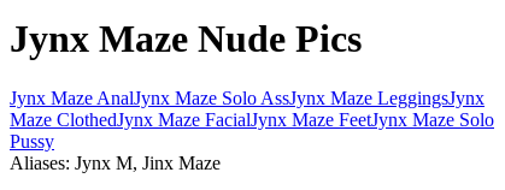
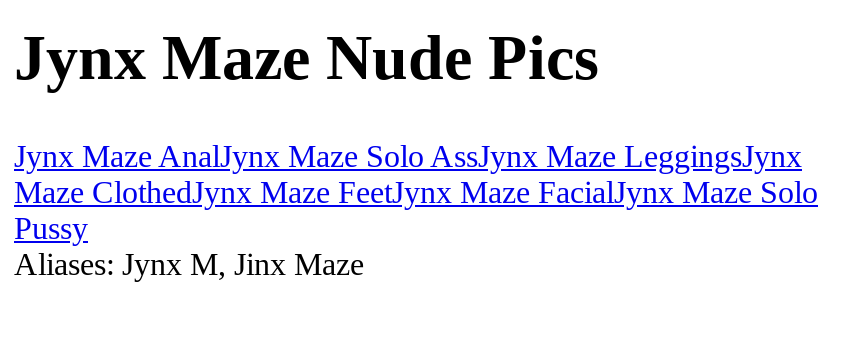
- Maze ClothedJynx Maze FacialJynx Maze FeetJynx Maze Solo
+ Maze ClothedJynx Maze FeetJynx Maze FacialJynx Maze Solo
